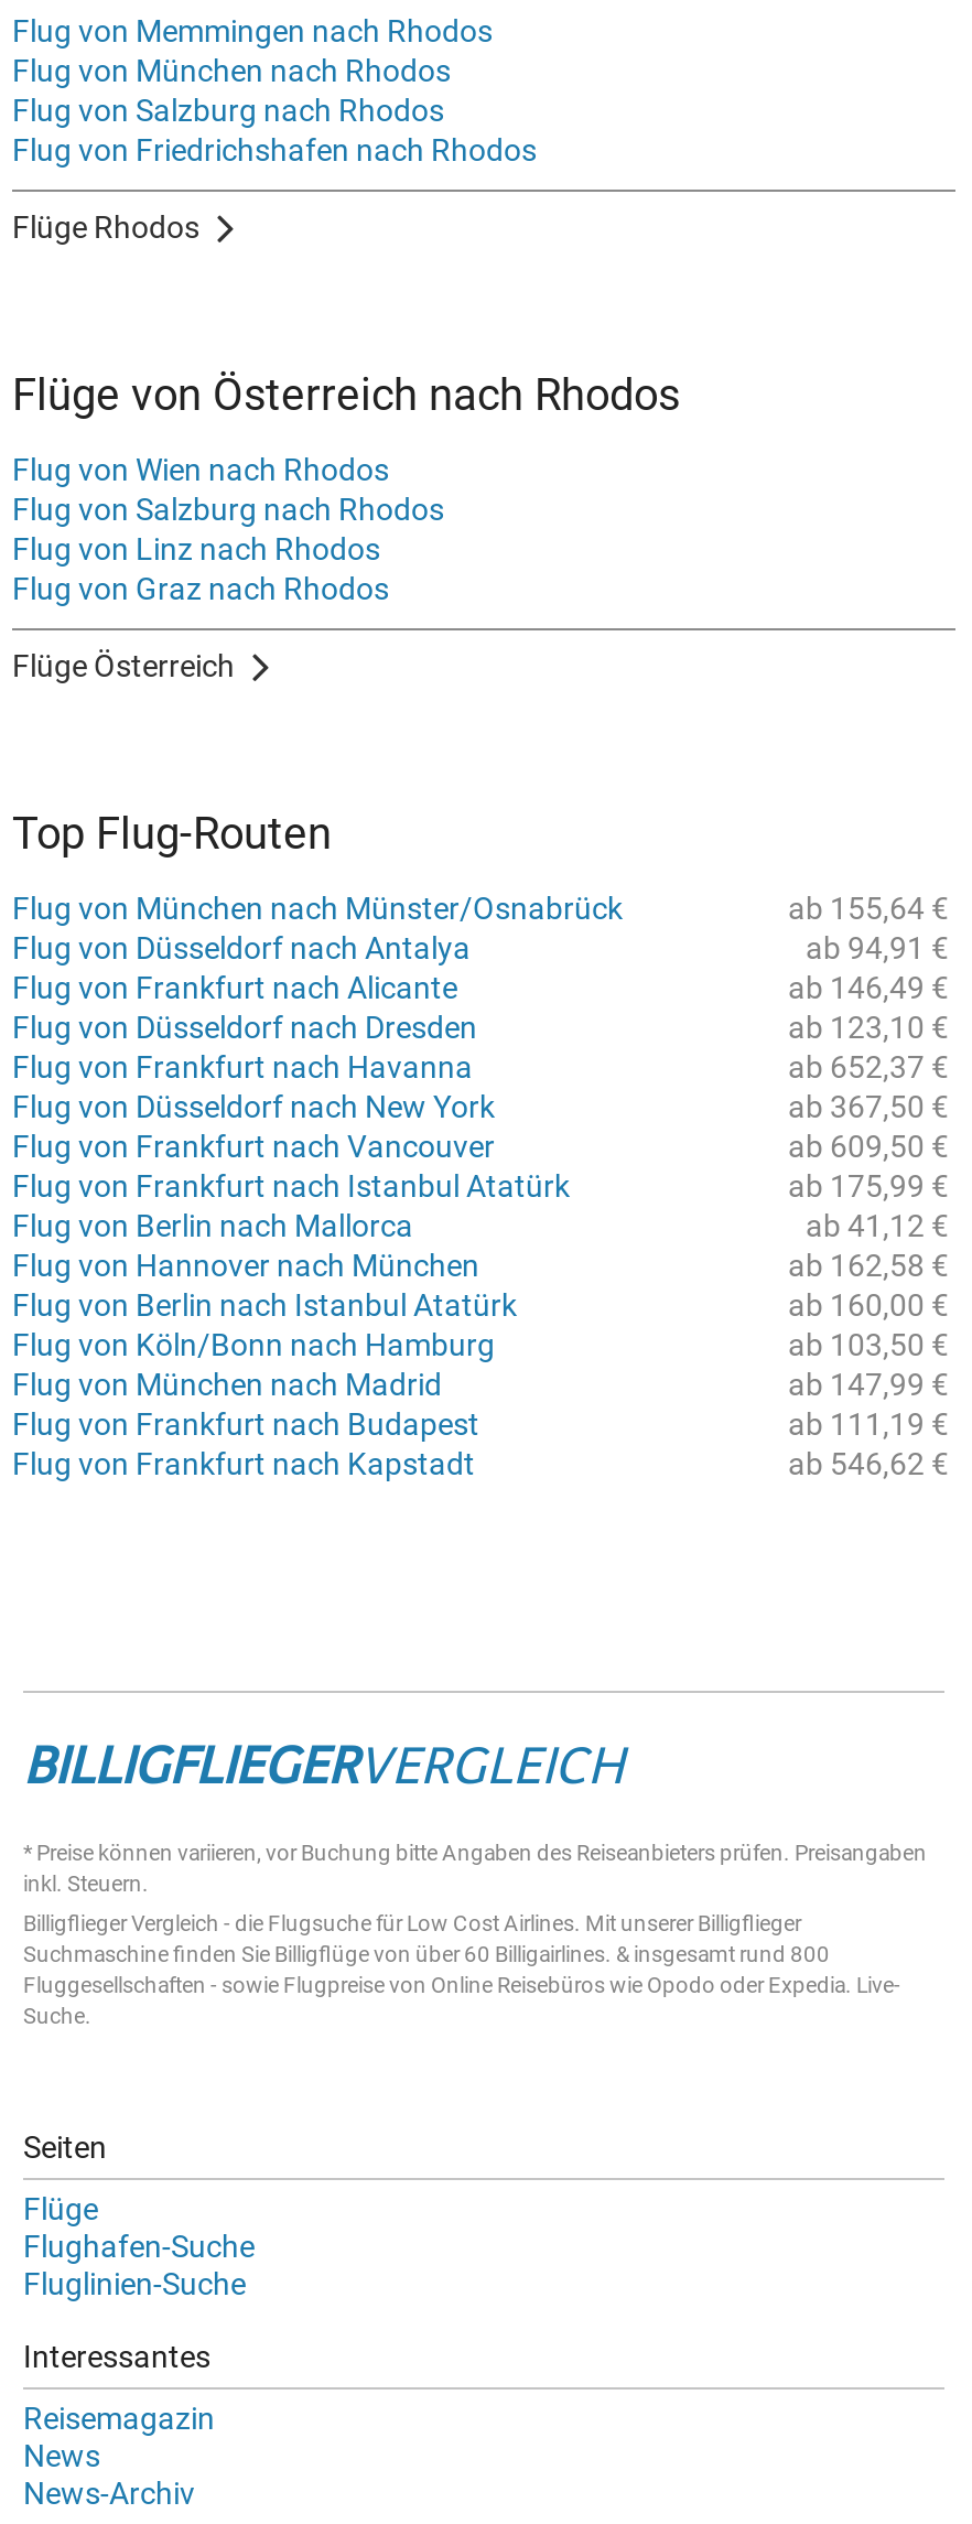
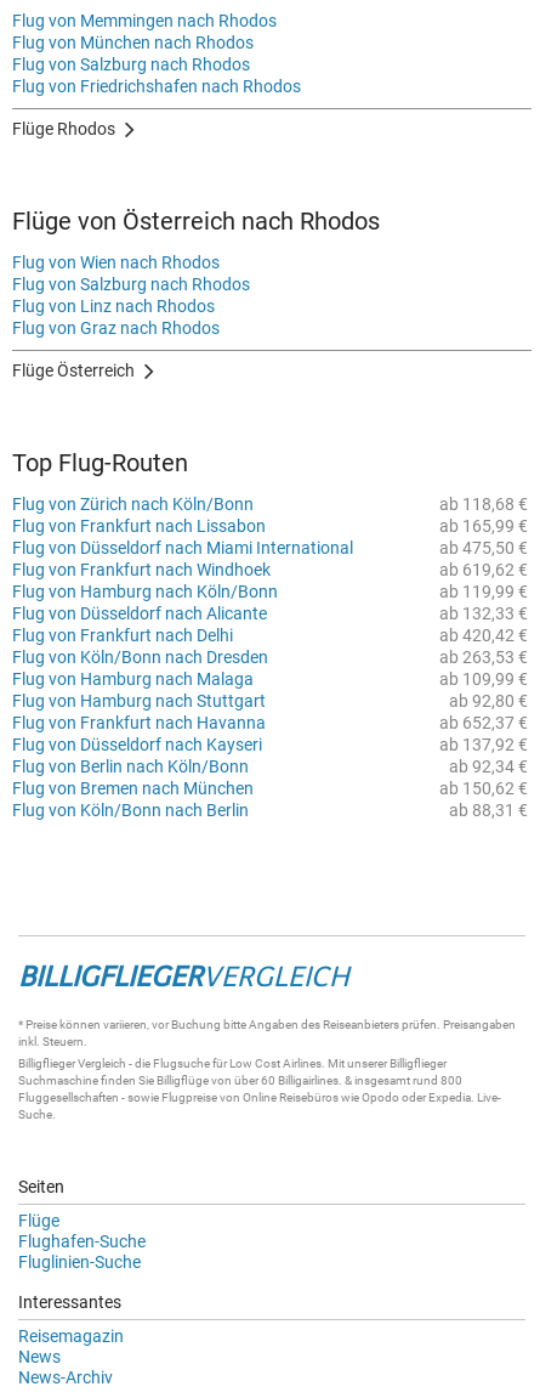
- ab 155,64 €
- Flug von München nach Münster/Osnabrück
- ab 94,91 €
- Flug von Düsseldorf nach Antalya
- ab 146,49 €
- Flug von Frankfurt nach Alicante
- ab 123,10 €
- Flug von Düsseldorf nach Dresden
+ ab 118,68 €
+ Flug von Zürich nach Köln/Bonn
+ ab 165,99 €
+ Flug von Frankfurt nach Lissabon
+ ab 475,50 €
+ Flug von Düsseldorf nach Miami International
+ ab 619,62 €
+ Flug von Frankfurt nach Windhoek
+ ab 119,99 €
+ Flug von Hamburg nach Köln/Bonn
+ ab 132,33 €
+ Flug von Düsseldorf nach Alicante
+ ab 420,42 €
+ Flug von Frankfurt nach Delhi
+ ab 263,53 €
+ Flug von Köln/Bonn nach Dresden
+ ab 109,99 €
+ Flug von Hamburg nach Malaga
+ ab 92,80 €
+ Flug von Hamburg nach Stuttgart

moved down: ab 652,37 € | Flug von Frankfurt nach Havanna

- ab 367,50 €
- Flug von Düsseldorf nach New York
- ab 609,50 €
- Flug von Frankfurt nach Vancouver
- ab 175,99 €
- Flug von Frankfurt nach Istanbul Atatürk
- ab 41,12 €
- Flug von Berlin nach Mallorca
- ab 162,58 €
- Flug von Hannover nach München
- ab 160,00 €
- Flug von Berlin nach Istanbul Atatürk
- ab 103,50 €
- Flug von Köln/Bonn nach Hamburg
- ab 147,99 €
- Flug von München nach Madrid
- ab 111,19 €
- Flug von Frankfurt nach Budapest
- ab 546,62 €
- Flug von Frankfurt nach Kapstadt
+ ab 137,92 €
+ Flug von Düsseldorf nach Kayseri
+ ab 92,34 €
+ Flug von Berlin nach Köln/Bonn
+ ab 150,62 €
+ Flug von Bremen nach München
+ ab 88,31 €
+ Flug von Köln/Bonn nach Berlin
